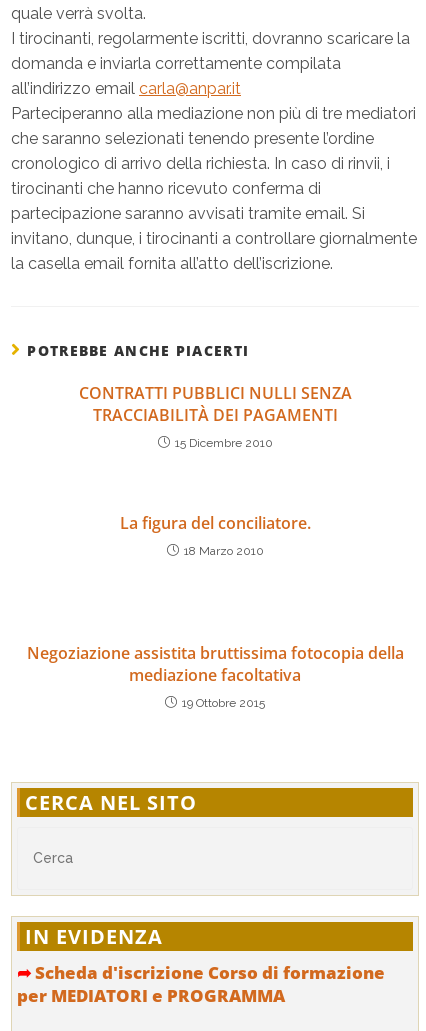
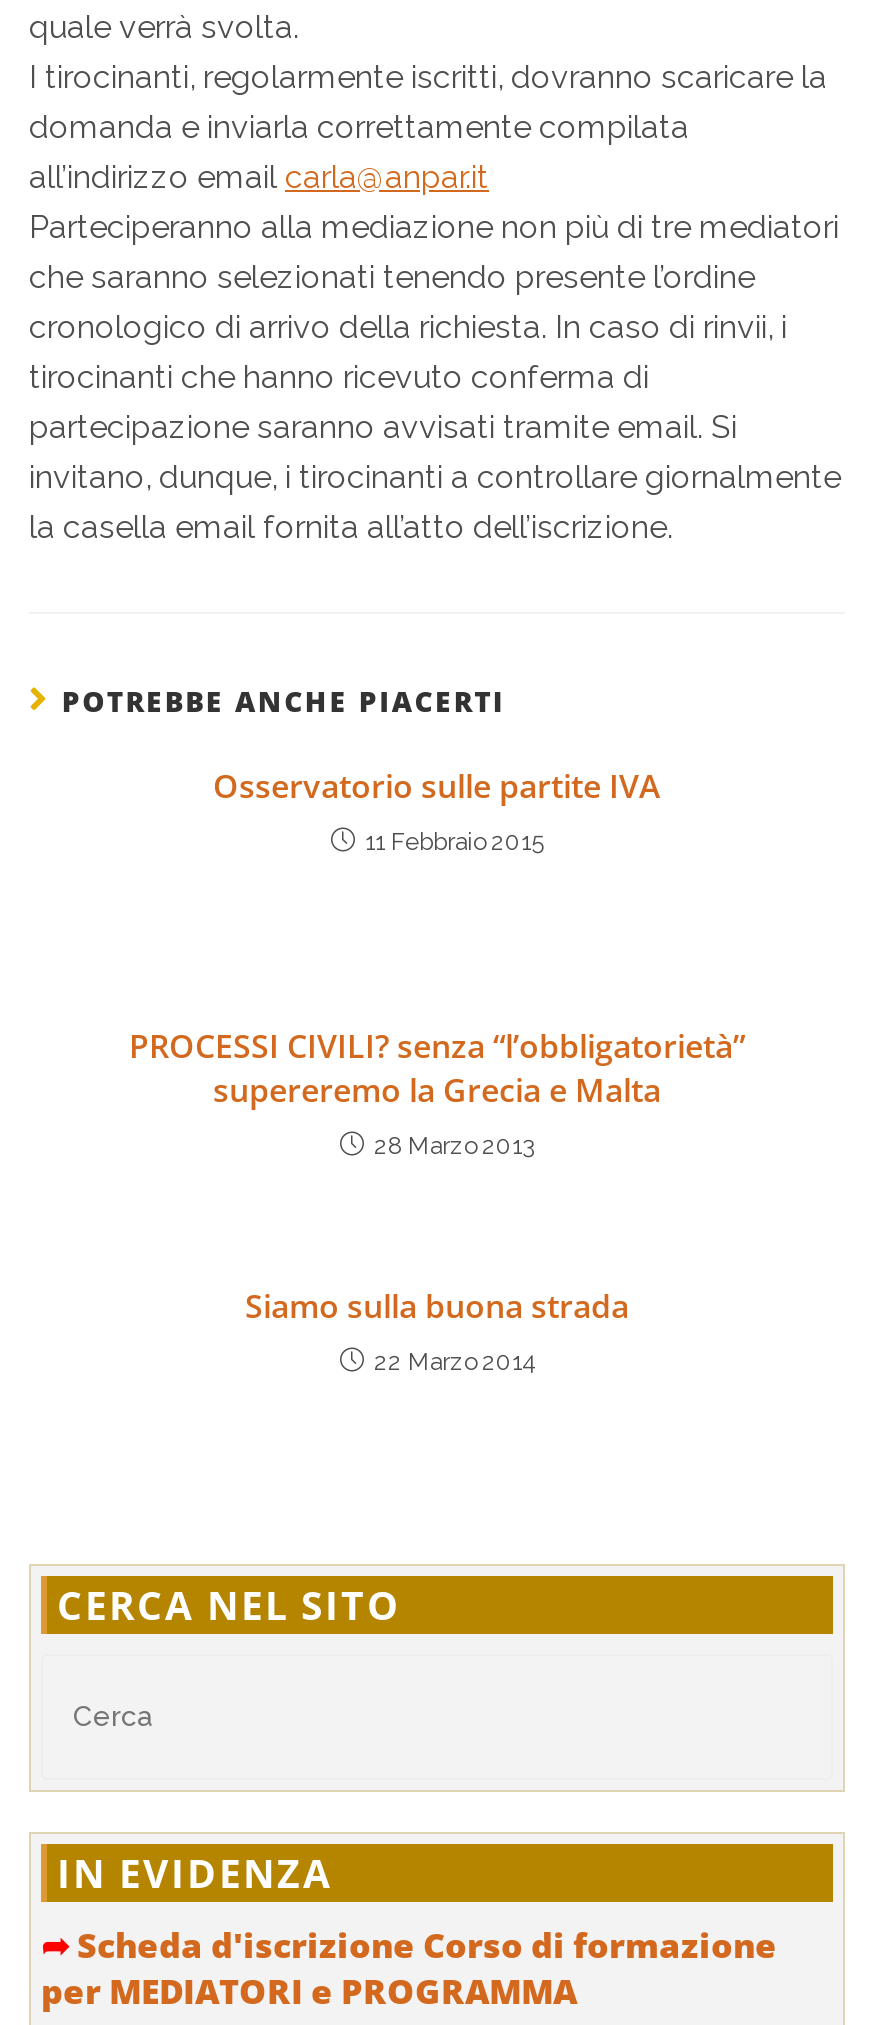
- CONTRATTI PUBBLICI NULLI SENZA
- TRACCIABILITÀ DEI PAGAMENTI
+ Osservatorio sulle partite IVA

- 15 Dicembre 2010
+ 11 Febbraio 2015

- La figura del conciliatore.
+ PROCESSI CIVILI? senza “l’obbligatorietà”
+ supereremo la Grecia e Malta

- 18 Marzo 2010
+ 28 Marzo 2013

- Negoziazione assistita bruttissima fotocopia della
- mediazione facoltativa
+ Siamo sulla buona strada

- 19 Ottobre 2015
+ 22 Marzo 2014
